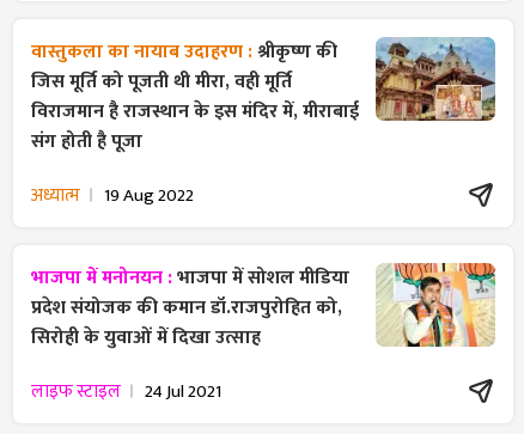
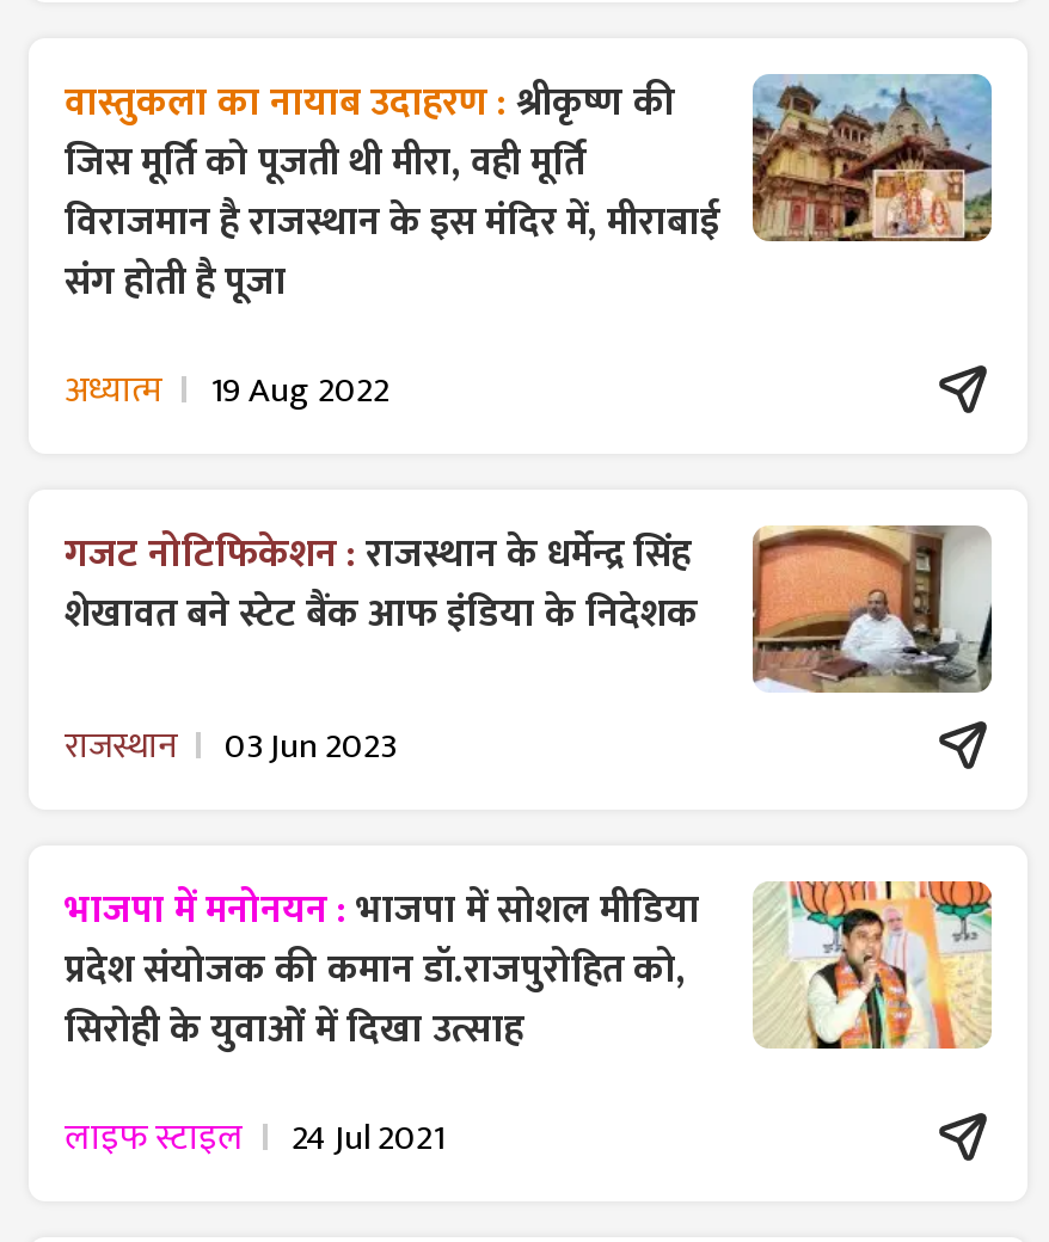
+ [image]
+ गजट नोटिफिकेशन : राजस्थान के धर्मेन्द्र सिंह
+ शेखावत बने स्टेट बैंक आफ इंडिया के निदेशक
+ राजस्थान
+ 03 Jun 2023
